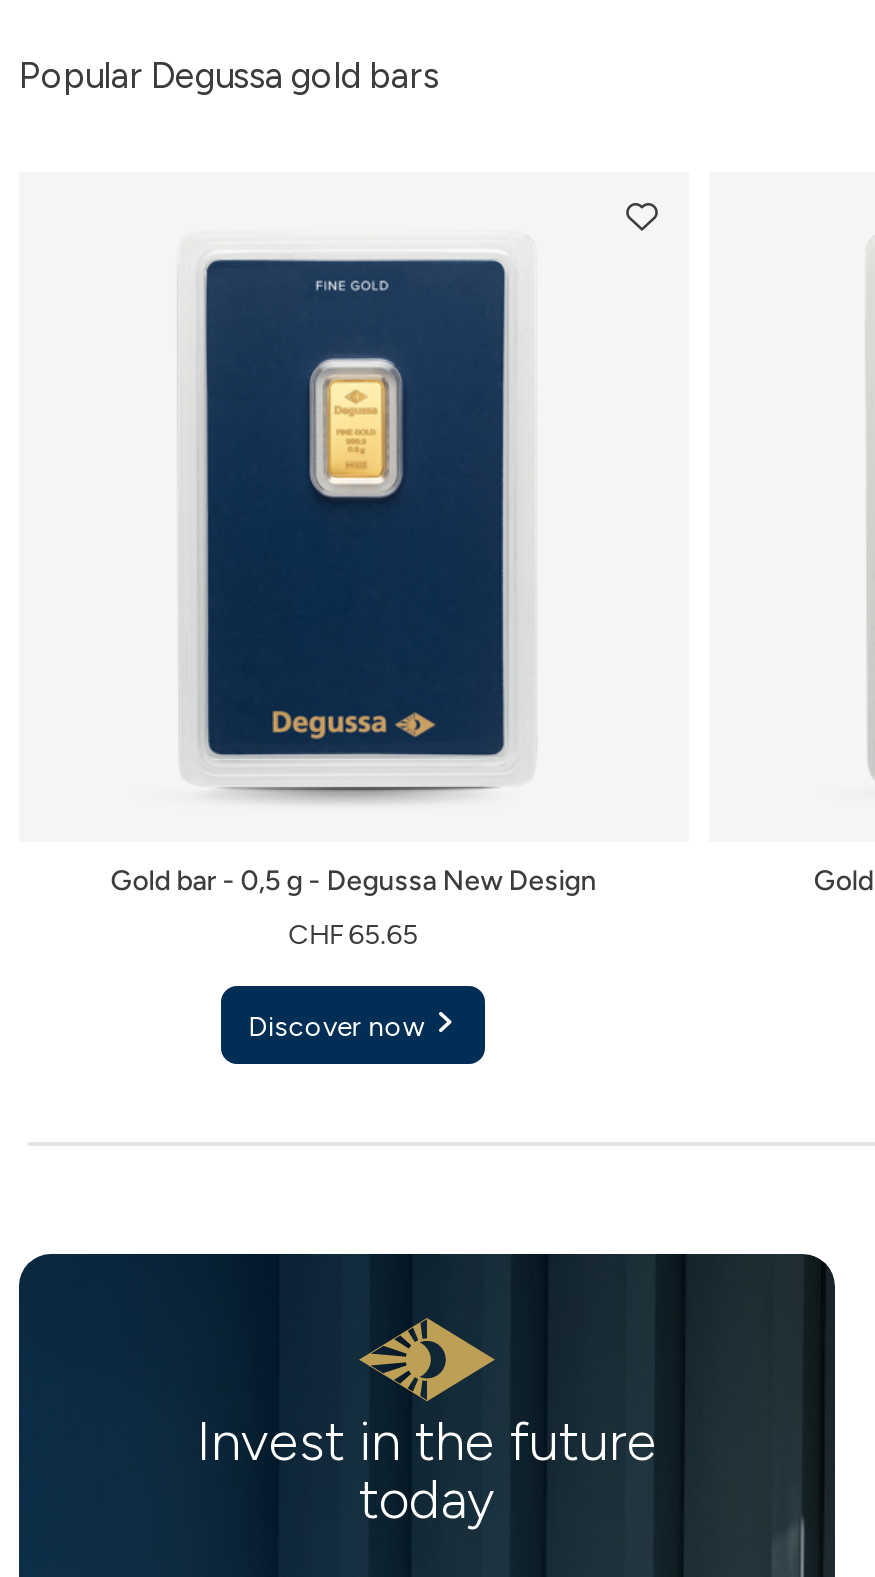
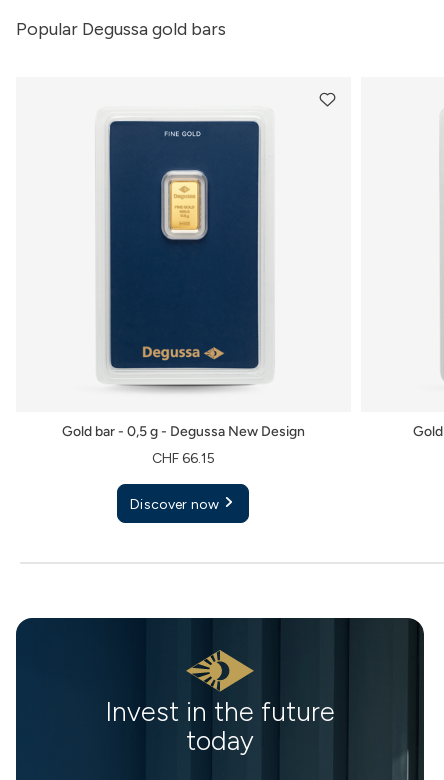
- CHF 65.65
+ CHF 66.15
